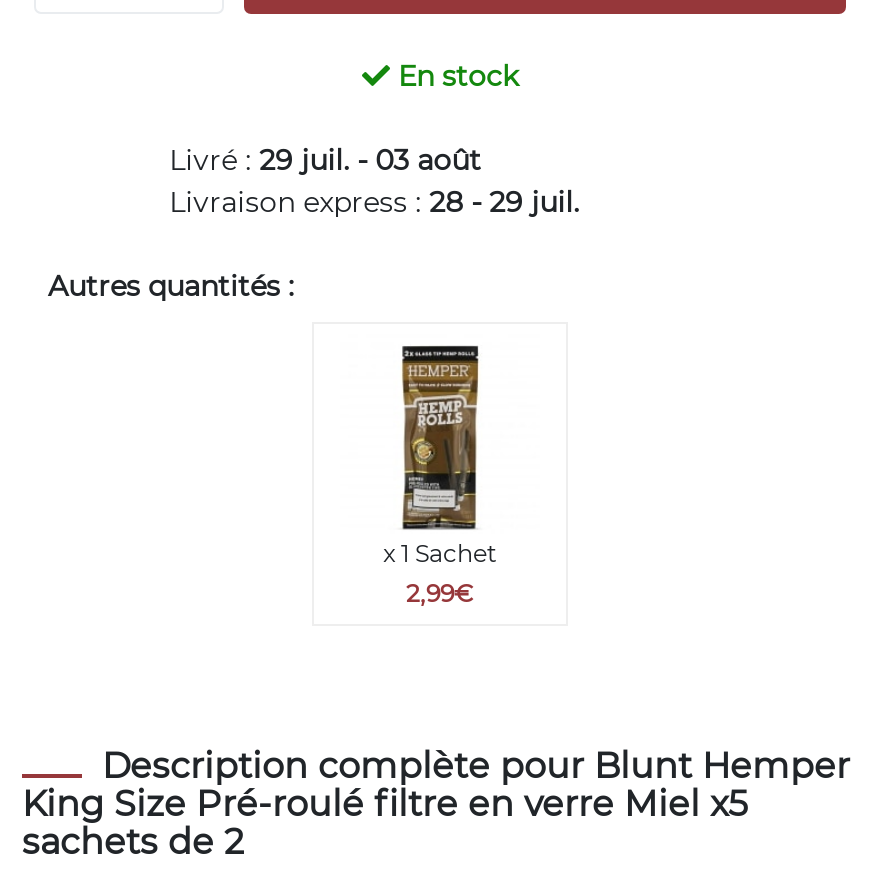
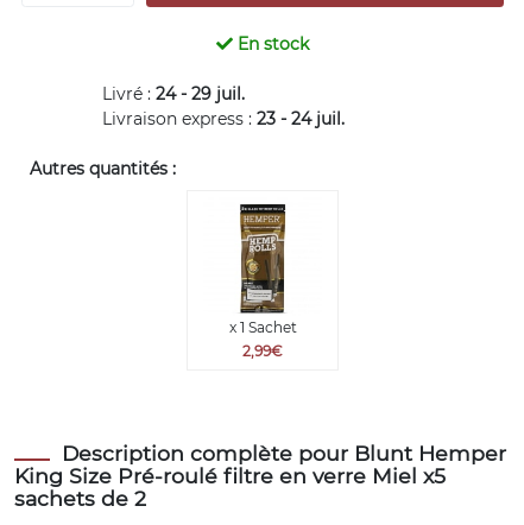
- Livré : 29 juil. - 03 août
- Livraison express : 28 - 29 juil.
+ Livré : 24 - 29 juil.
+ Livraison express : 23 - 24 juil.
